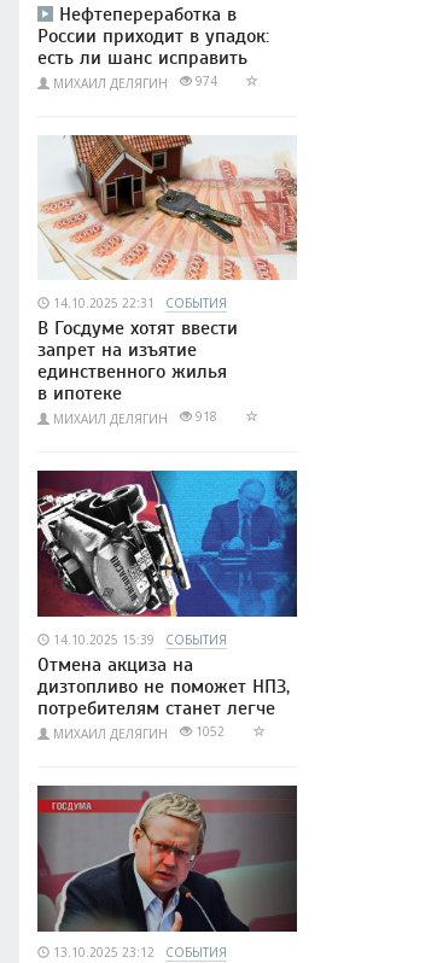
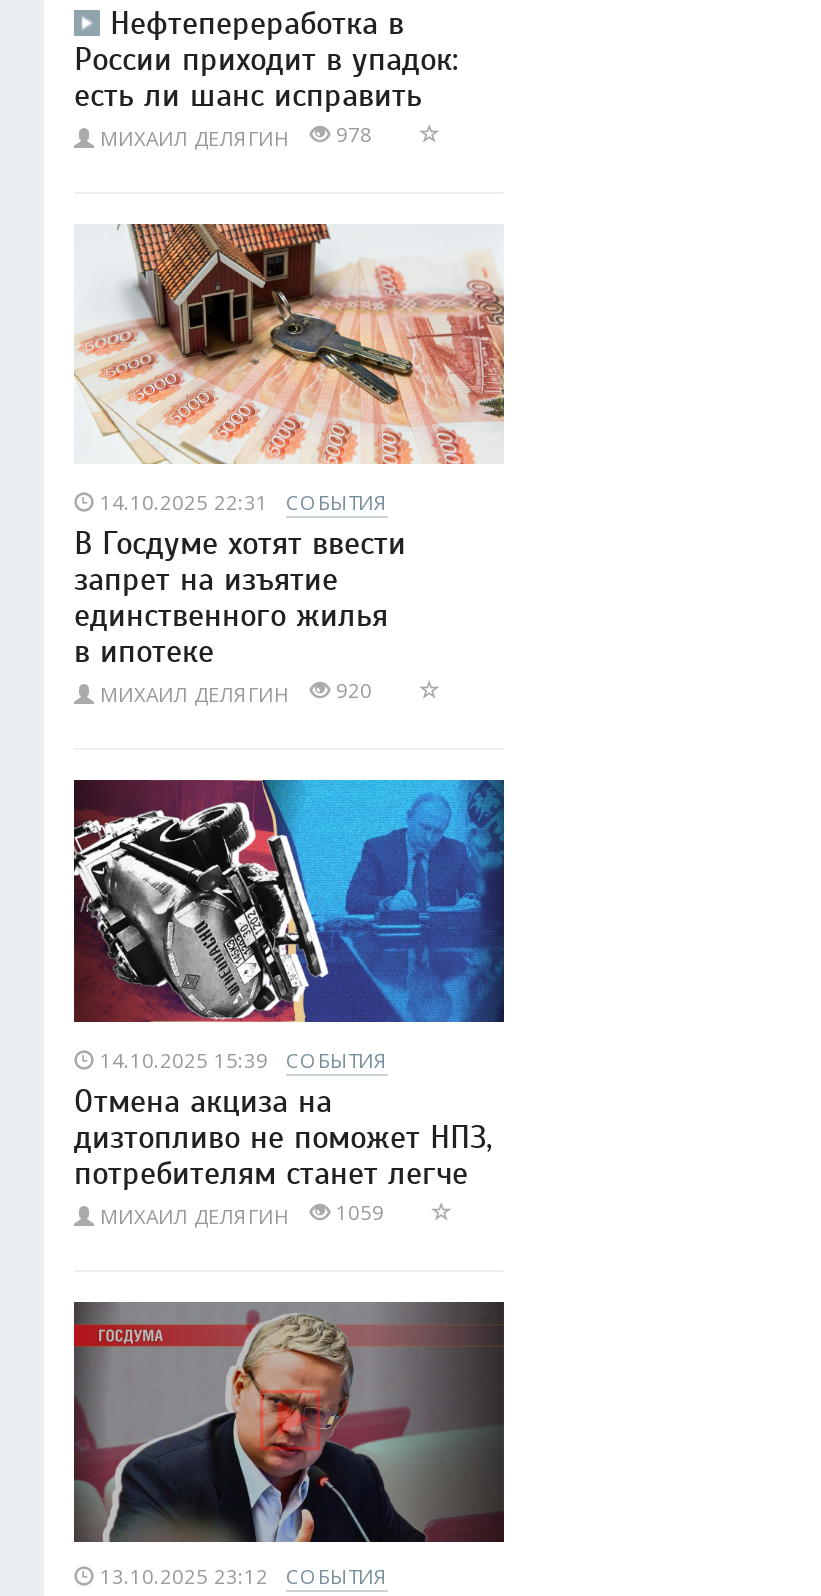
- МИХАИЛ ДЕЛЯГИН 974
+ МИХАИЛ ДЕЛЯГИН 978

- МИХАИЛ ДЕЛЯГИН 918
+ МИХАИЛ ДЕЛЯГИН 920

- МИХАИЛ ДЕЛЯГИН 1052
+ МИХАИЛ ДЕЛЯГИН 1059
